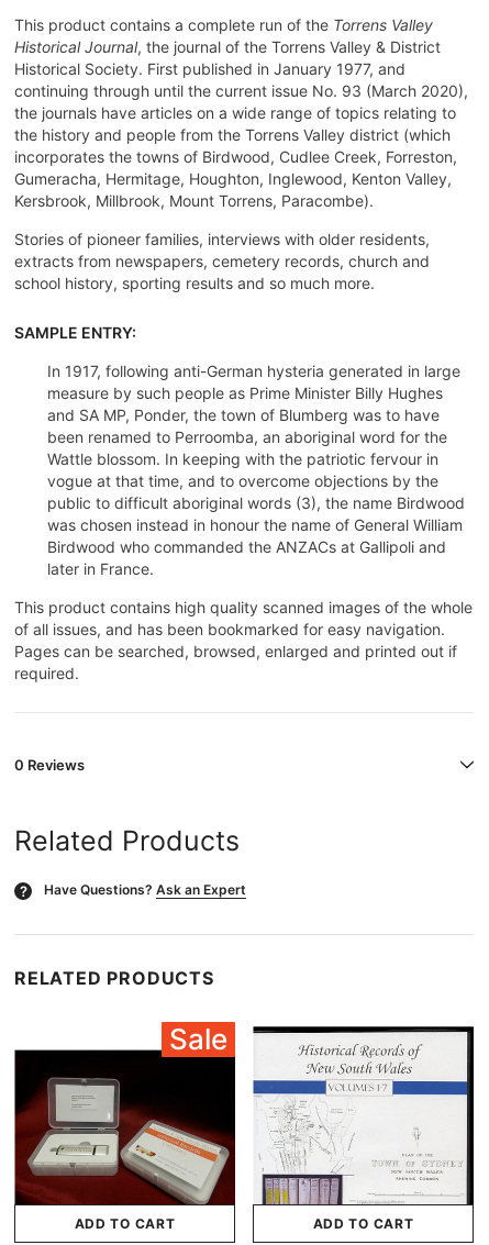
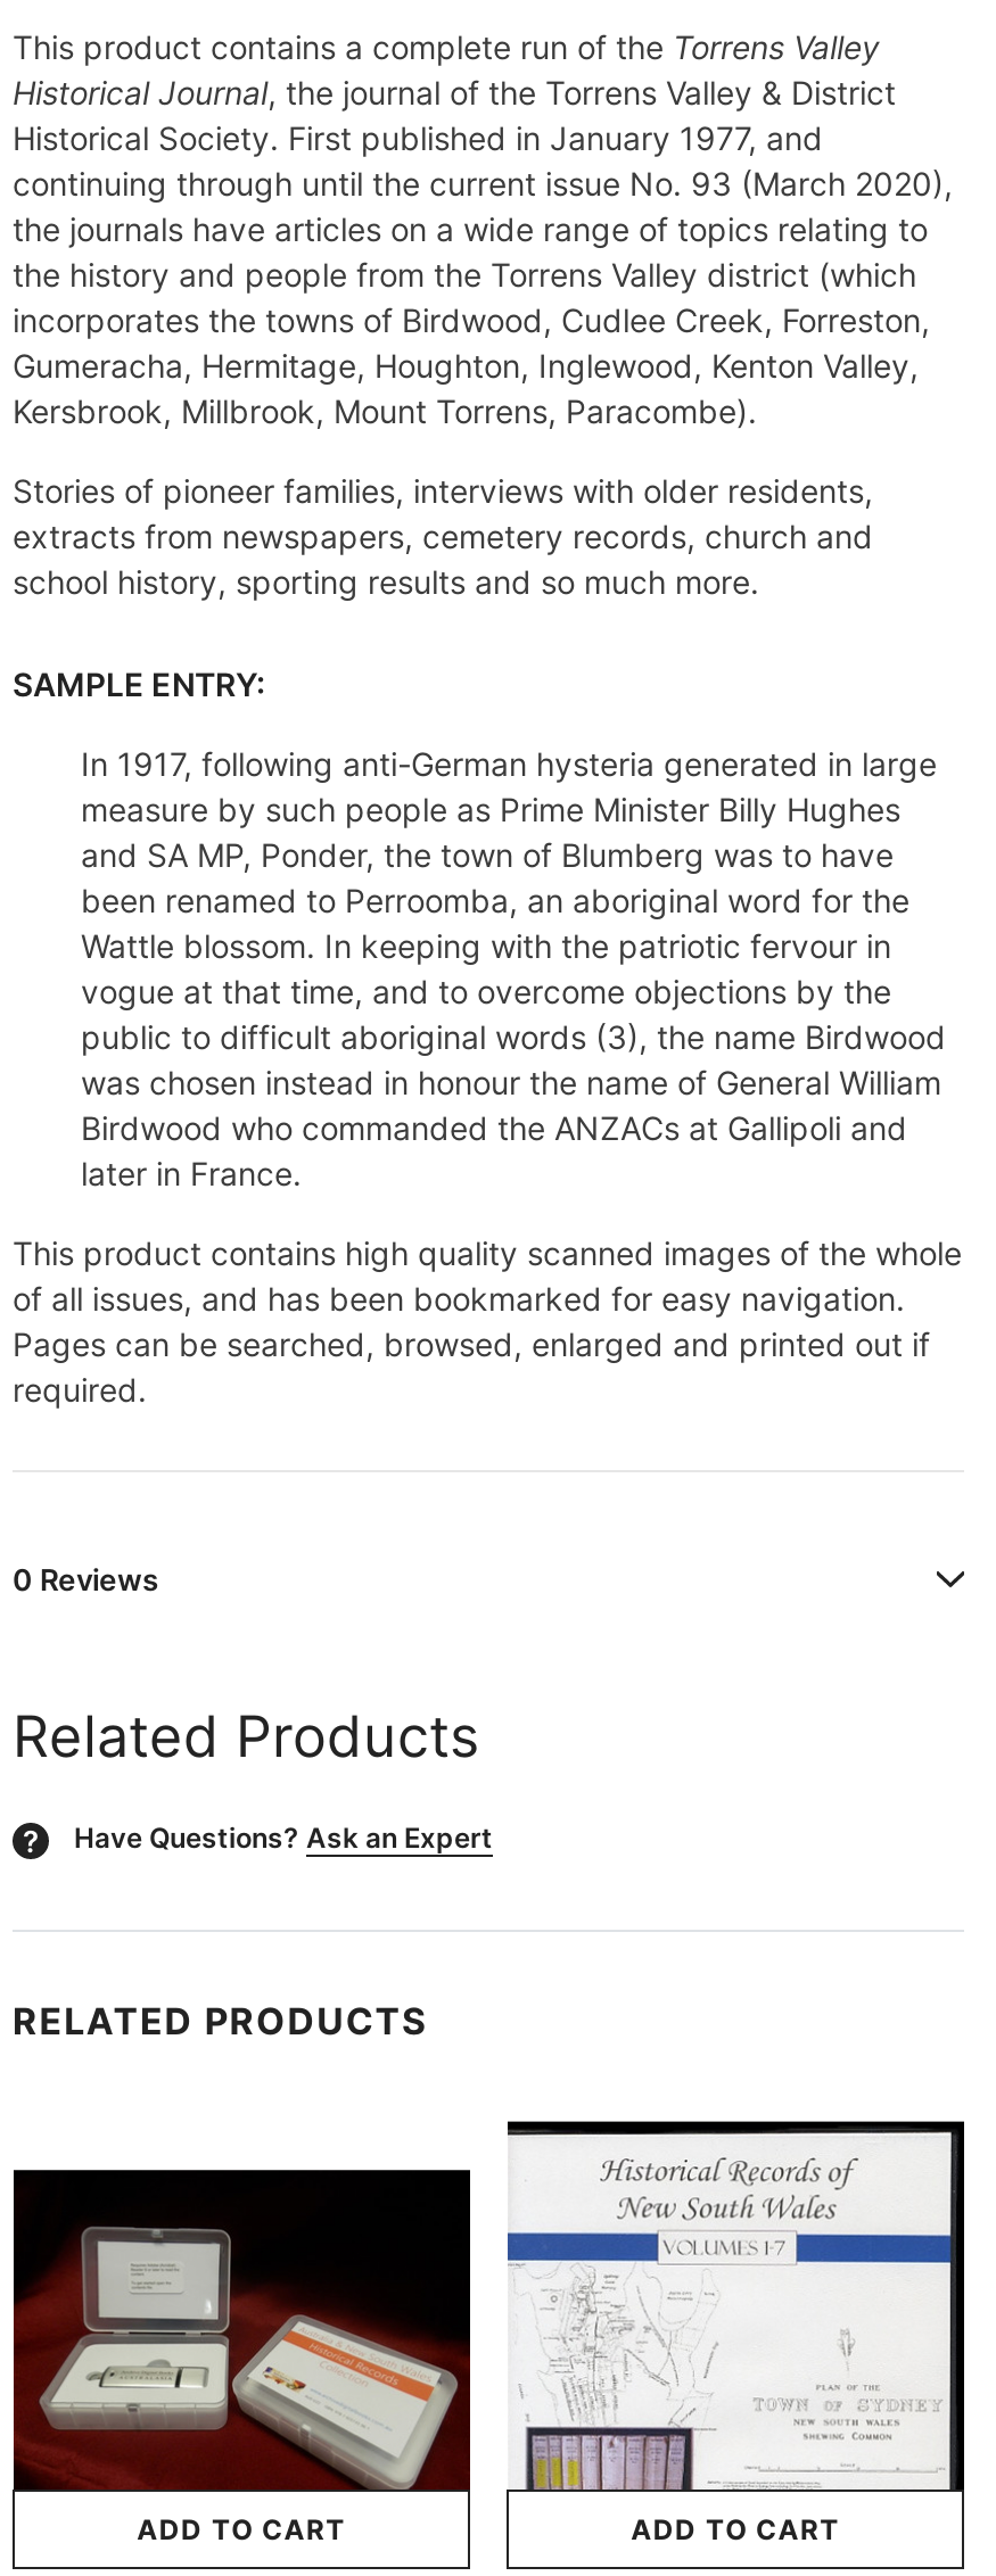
- Sale
